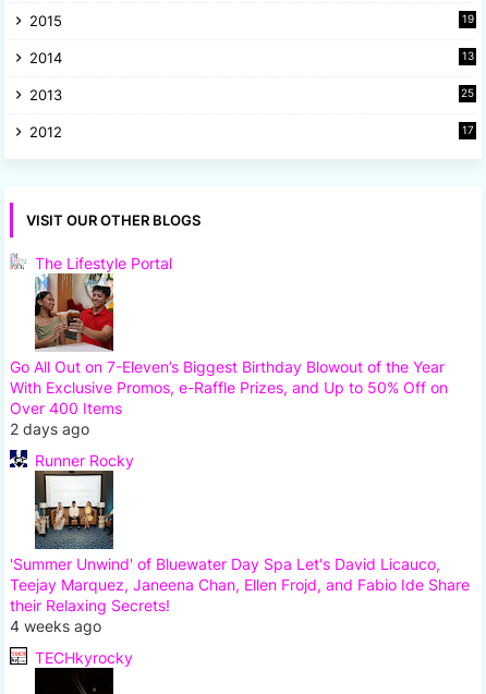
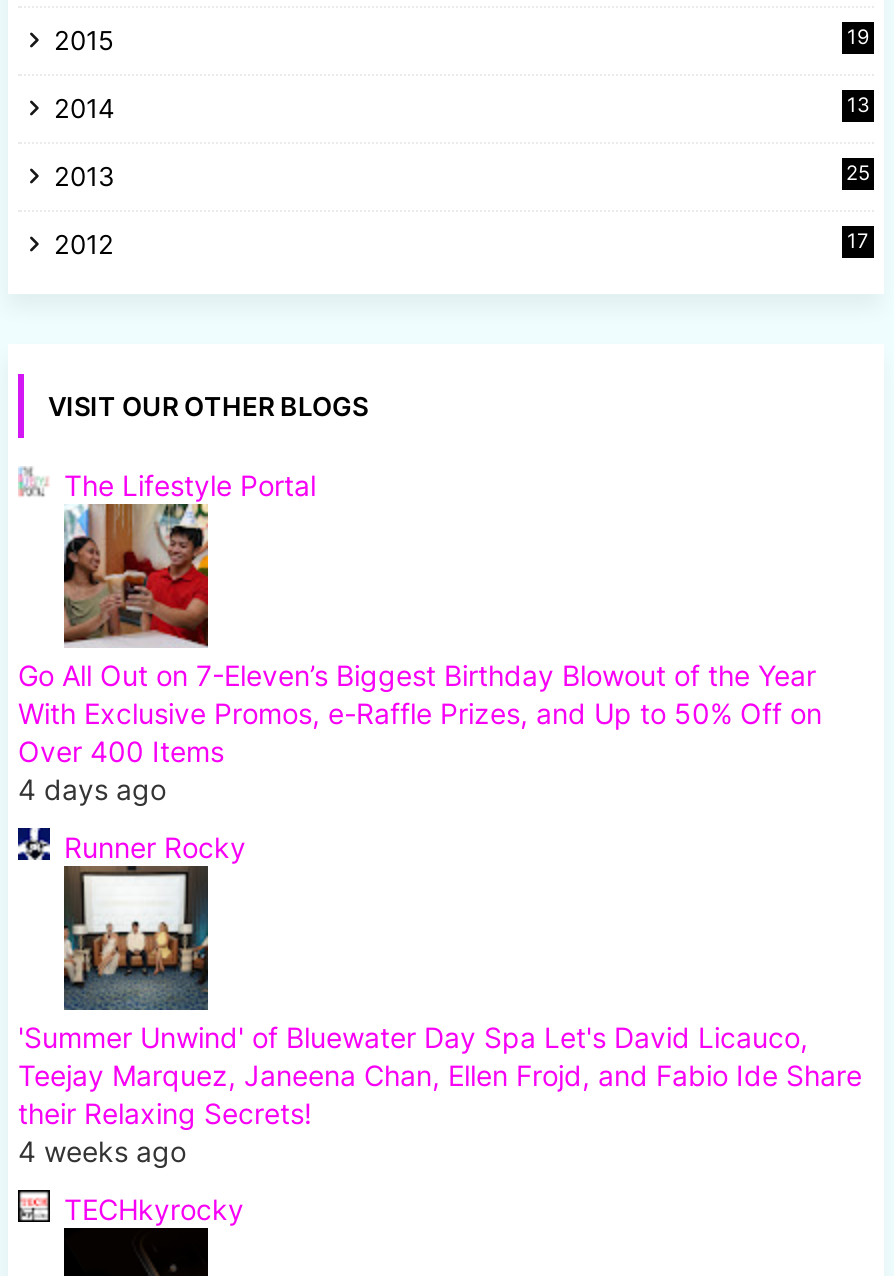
- 2 days ago
+ 4 days ago
